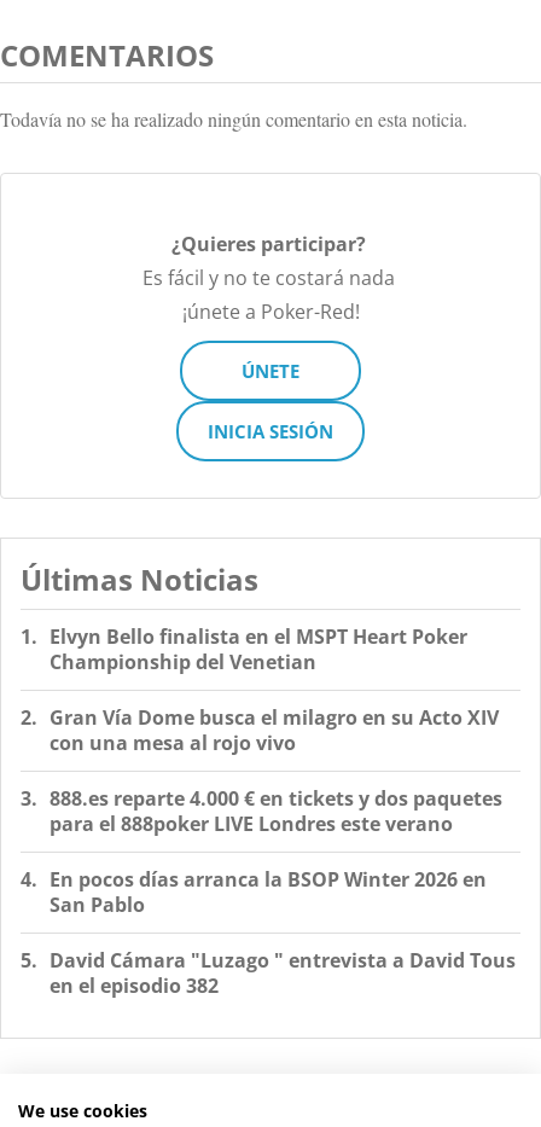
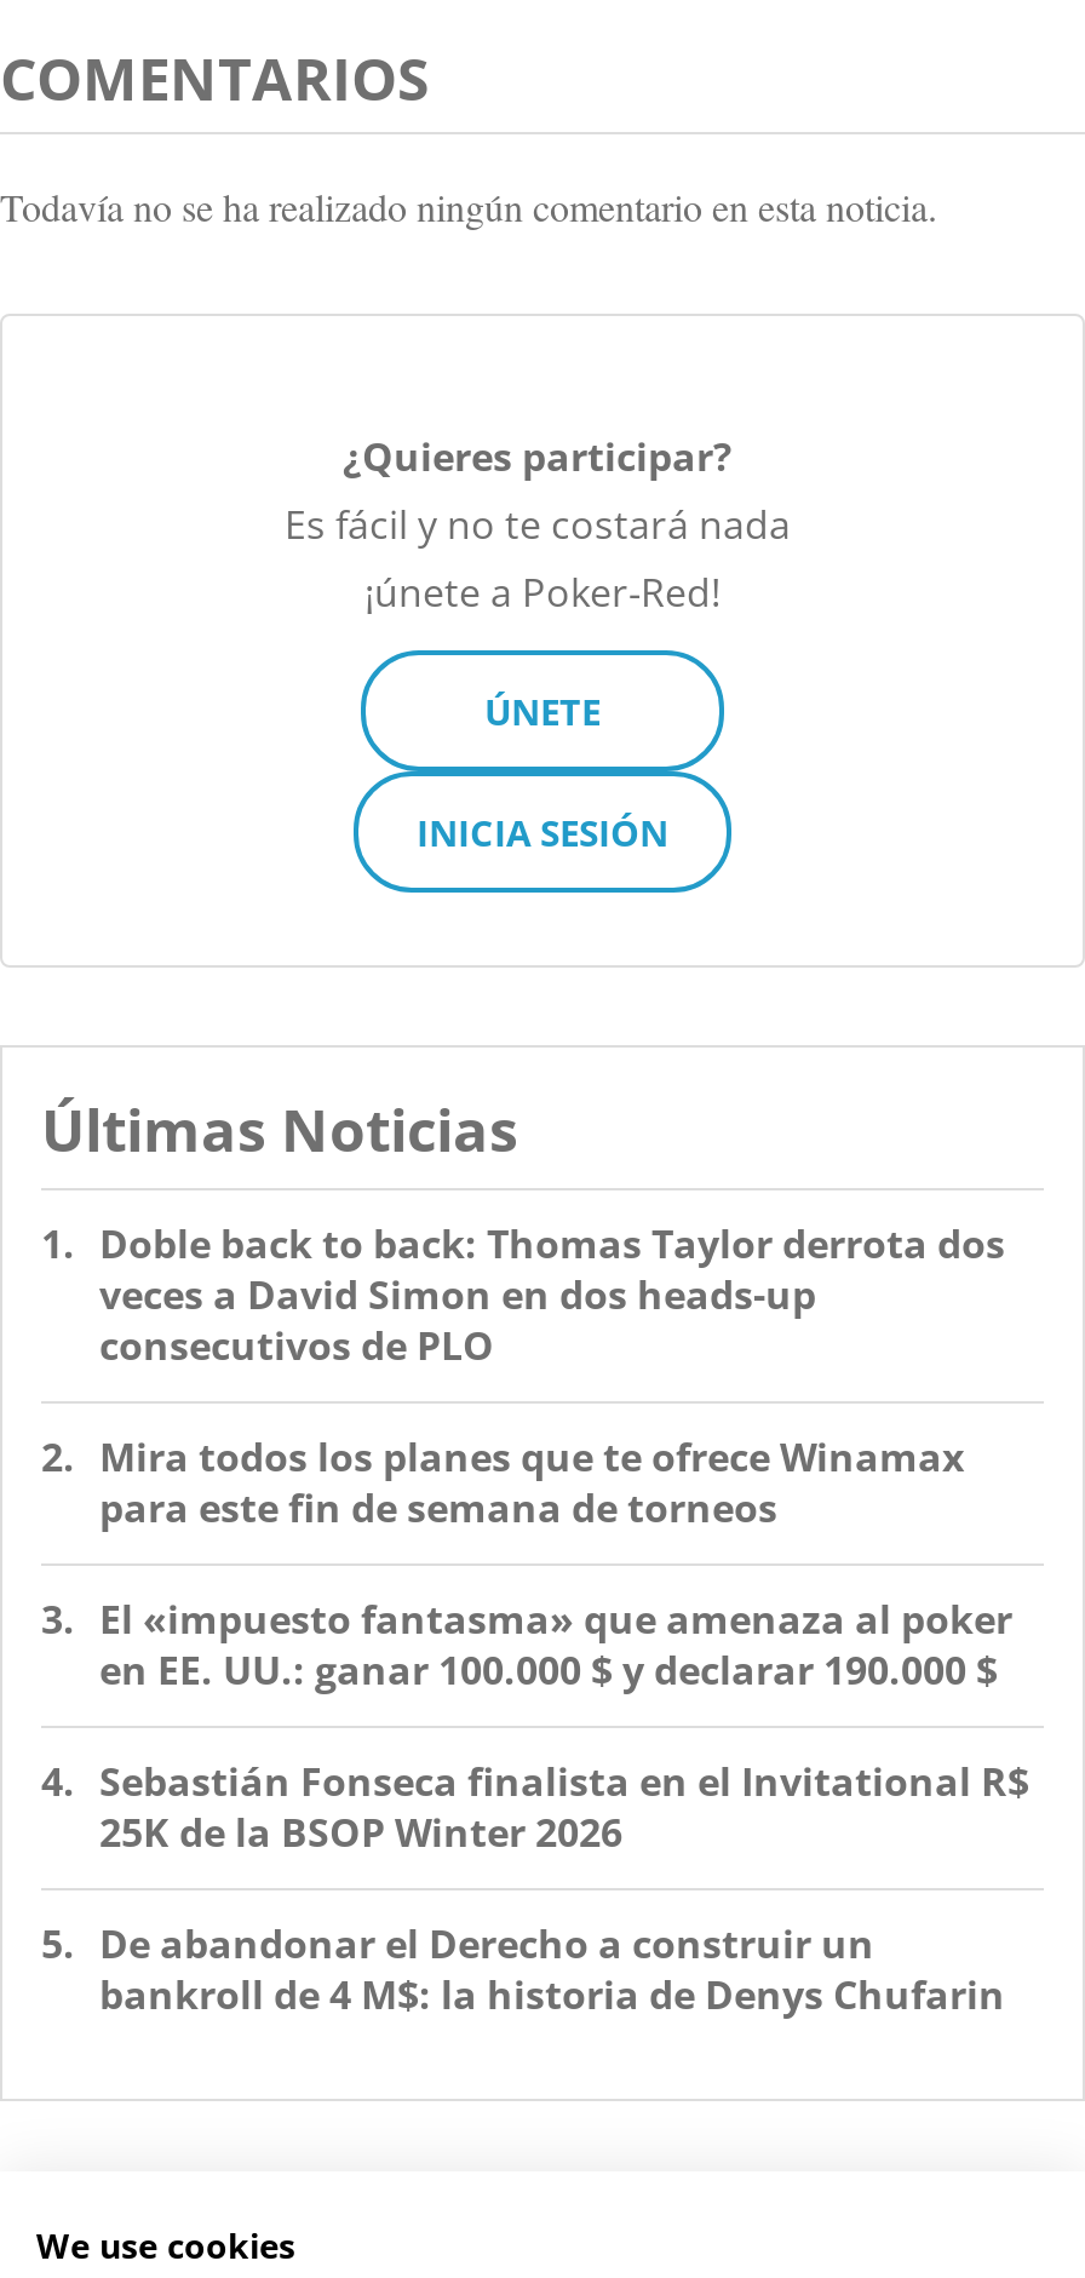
- Elvyn Bello finalista en el MSPT Heart Poker
- Championship del Venetian
+ Doble back to back: Thomas Taylor derrota dos
+ veces a David Simon en dos heads-up
+ consecutivos de PLO

- Gran Vía Dome busca el milagro en su Acto XIV
- con una mesa al rojo vivo
+ Mira todos los planes que te ofrece Winamax
+ para este fin de semana de torneos

- 888.es reparte 4.000 € en tickets y dos paquetes
- para el 888poker LIVE Londres este verano
+ El «impuesto fantasma» que amenaza al poker
+ en EE. UU.: ganar 100.000 $ y declarar 190.000 $

- En pocos días arranca la BSOP Winter 2026 en
- San Pablo
+ Sebastián Fonseca finalista en el Invitational R$
+ 25K de la BSOP Winter 2026

- David Cámara "Luzago " entrevista a David Tous
- en el episodio 382
+ De abandonar el Derecho a construir un
+ bankroll de 4 M$: la historia de Denys Chufarin
